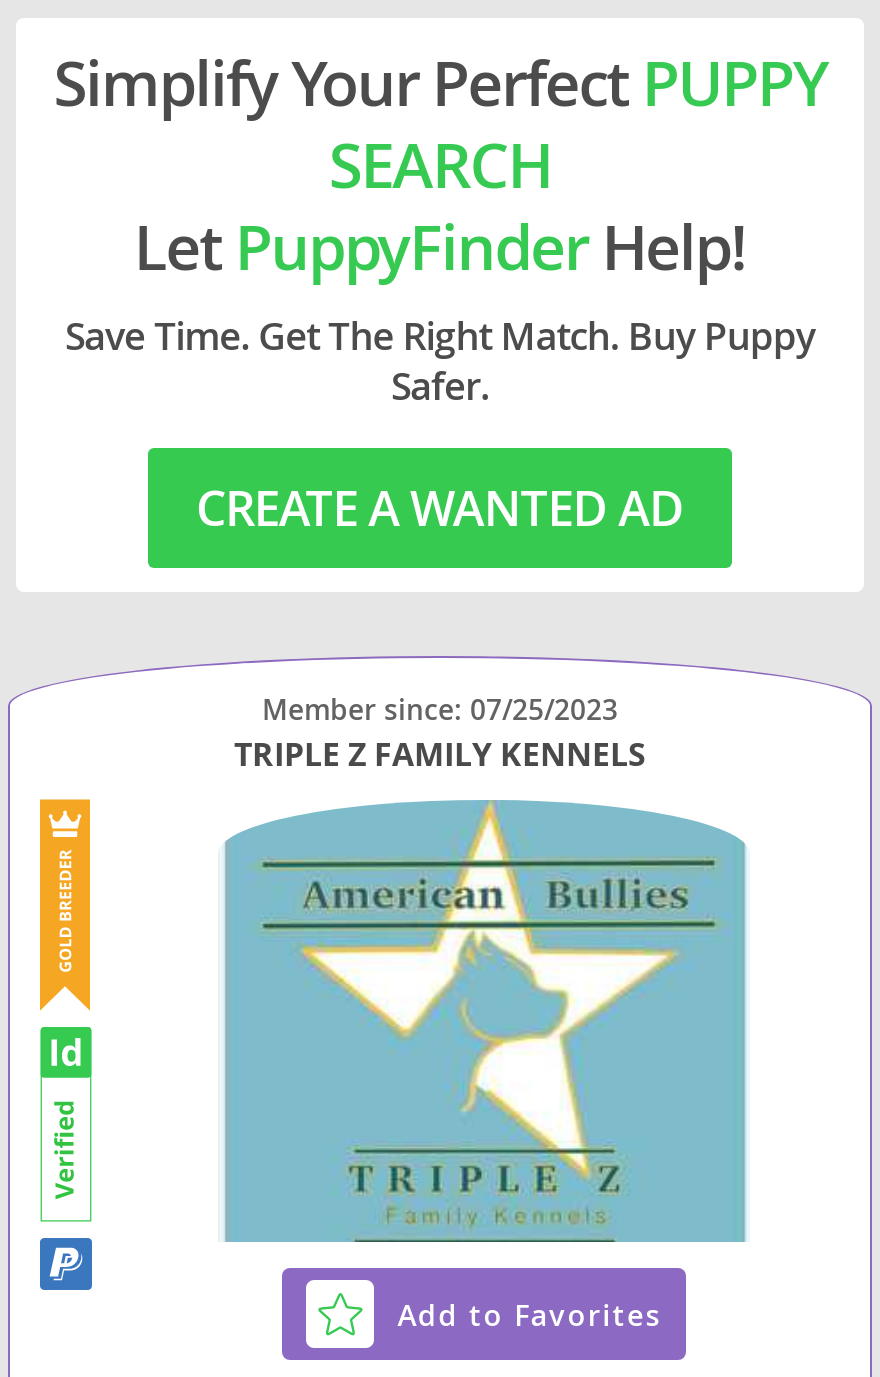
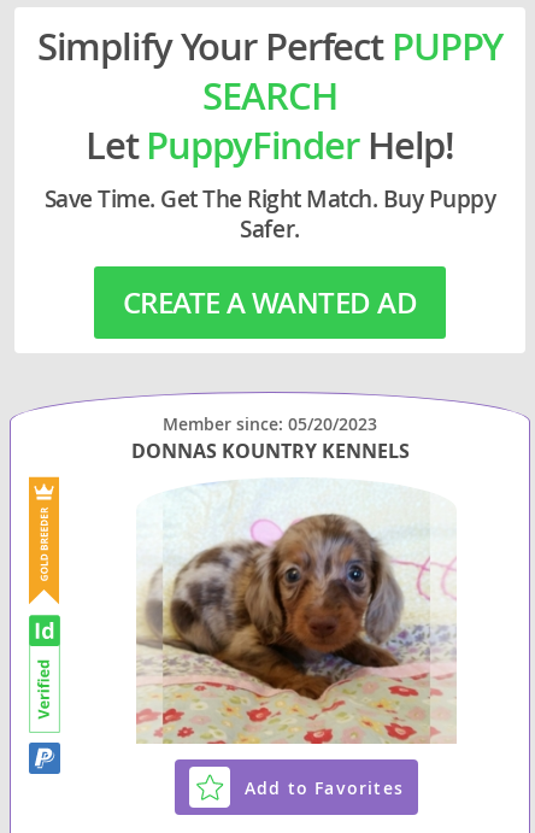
- Member since: 07/25/2023
- TRIPLE Z FAMILY KENNELS
+ Member since: 05/20/2023
+ DONNAS KOUNTRY KENNELS

- [image]
+ [image]
